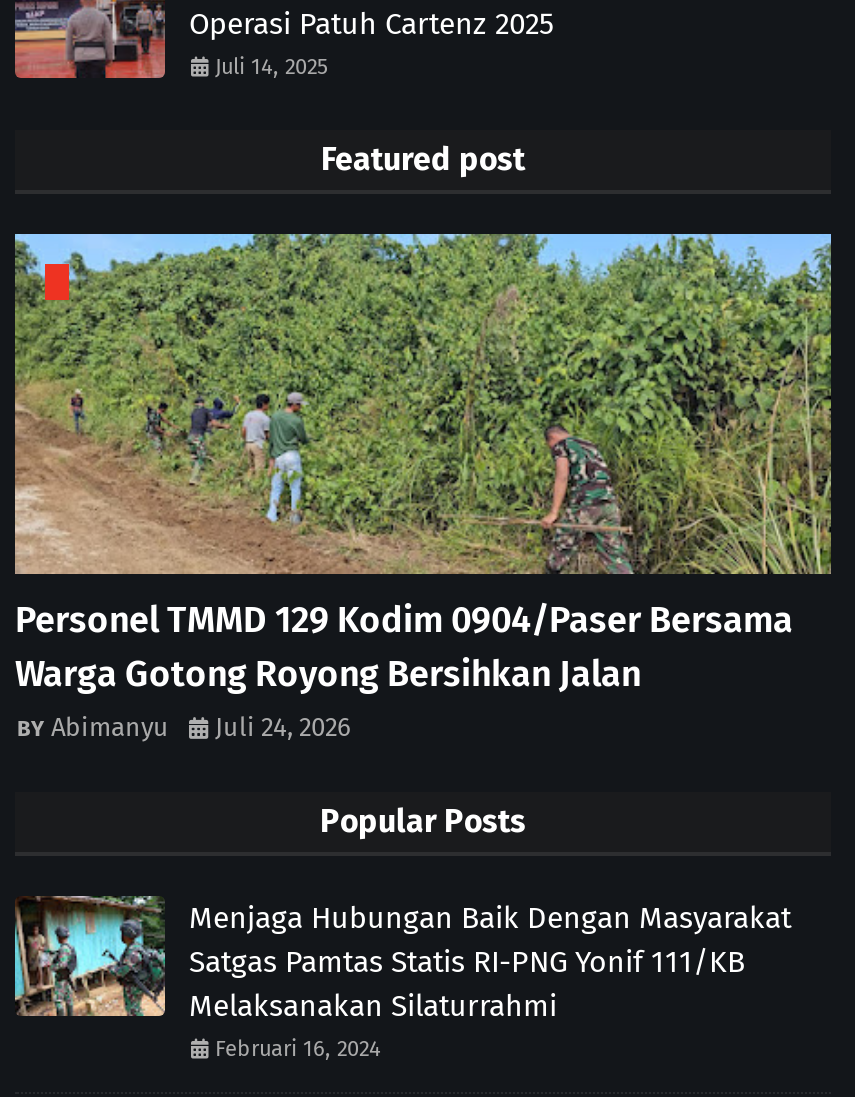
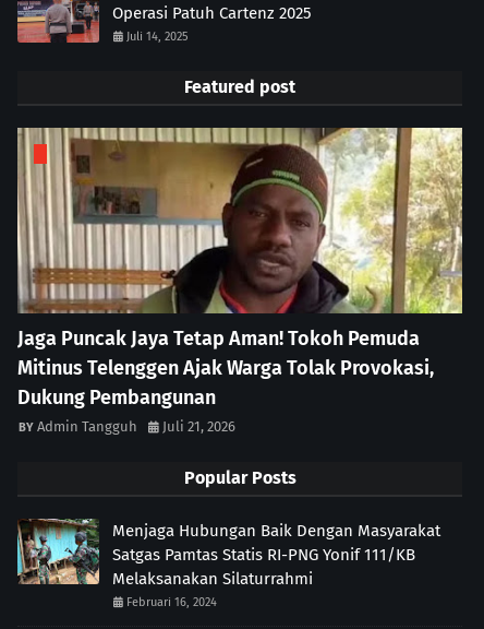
- [image]
- Personel TMMD 129 Kodim 0904/Paser Bersama
- Warga Gotong Royong Bersihkan Jalan
- Abimanyu
- Juli 24, 2026
+ [image]
+ Jaga Puncak Jaya Tetap Aman! Tokoh Pemuda
+ Mitinus Telenggen Ajak Warga Tolak Provokasi,
+ Dukung Pembangunan
+ Admin Tangguh
+ Juli 21, 2026
